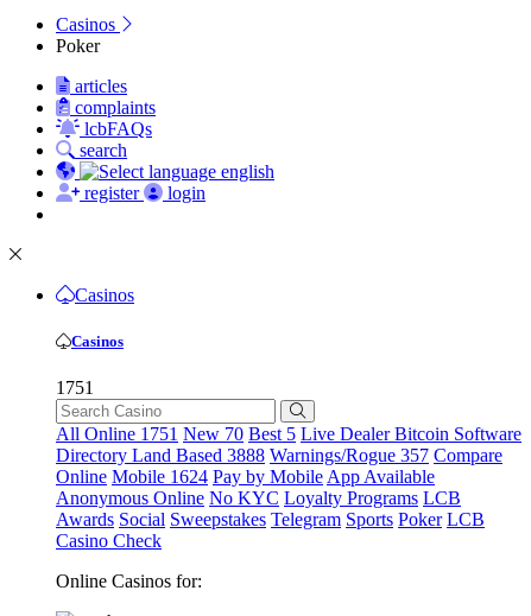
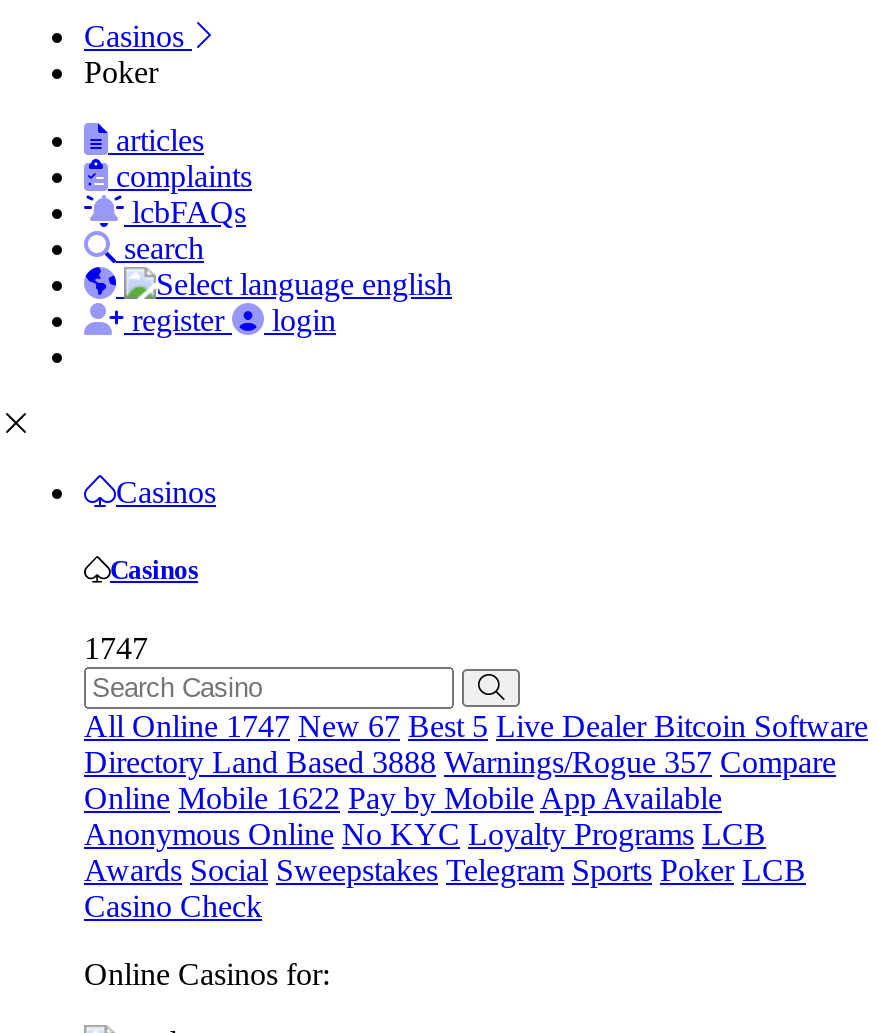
- 1751
+ 1747

- All Online1751 New70 Best 5 Live Dealer Bitcoin Software
+ All Online1747 New67 Best 5 Live Dealer Bitcoin Software

- Online Mobile 1624 Pay by Mobile App Available
+ Online Mobile 1622 Pay by Mobile App Available
